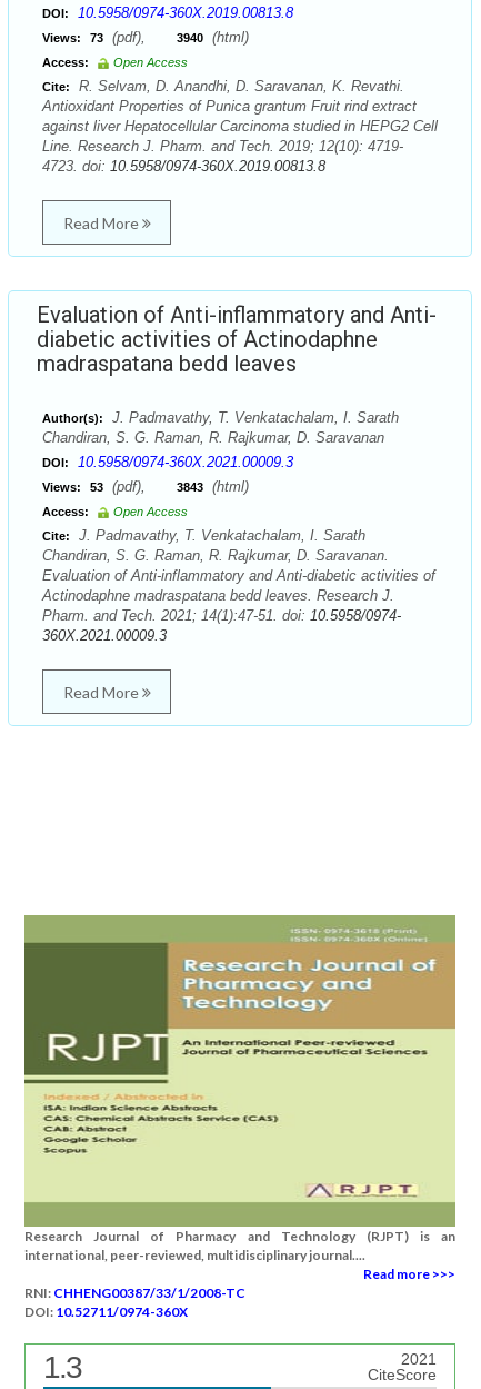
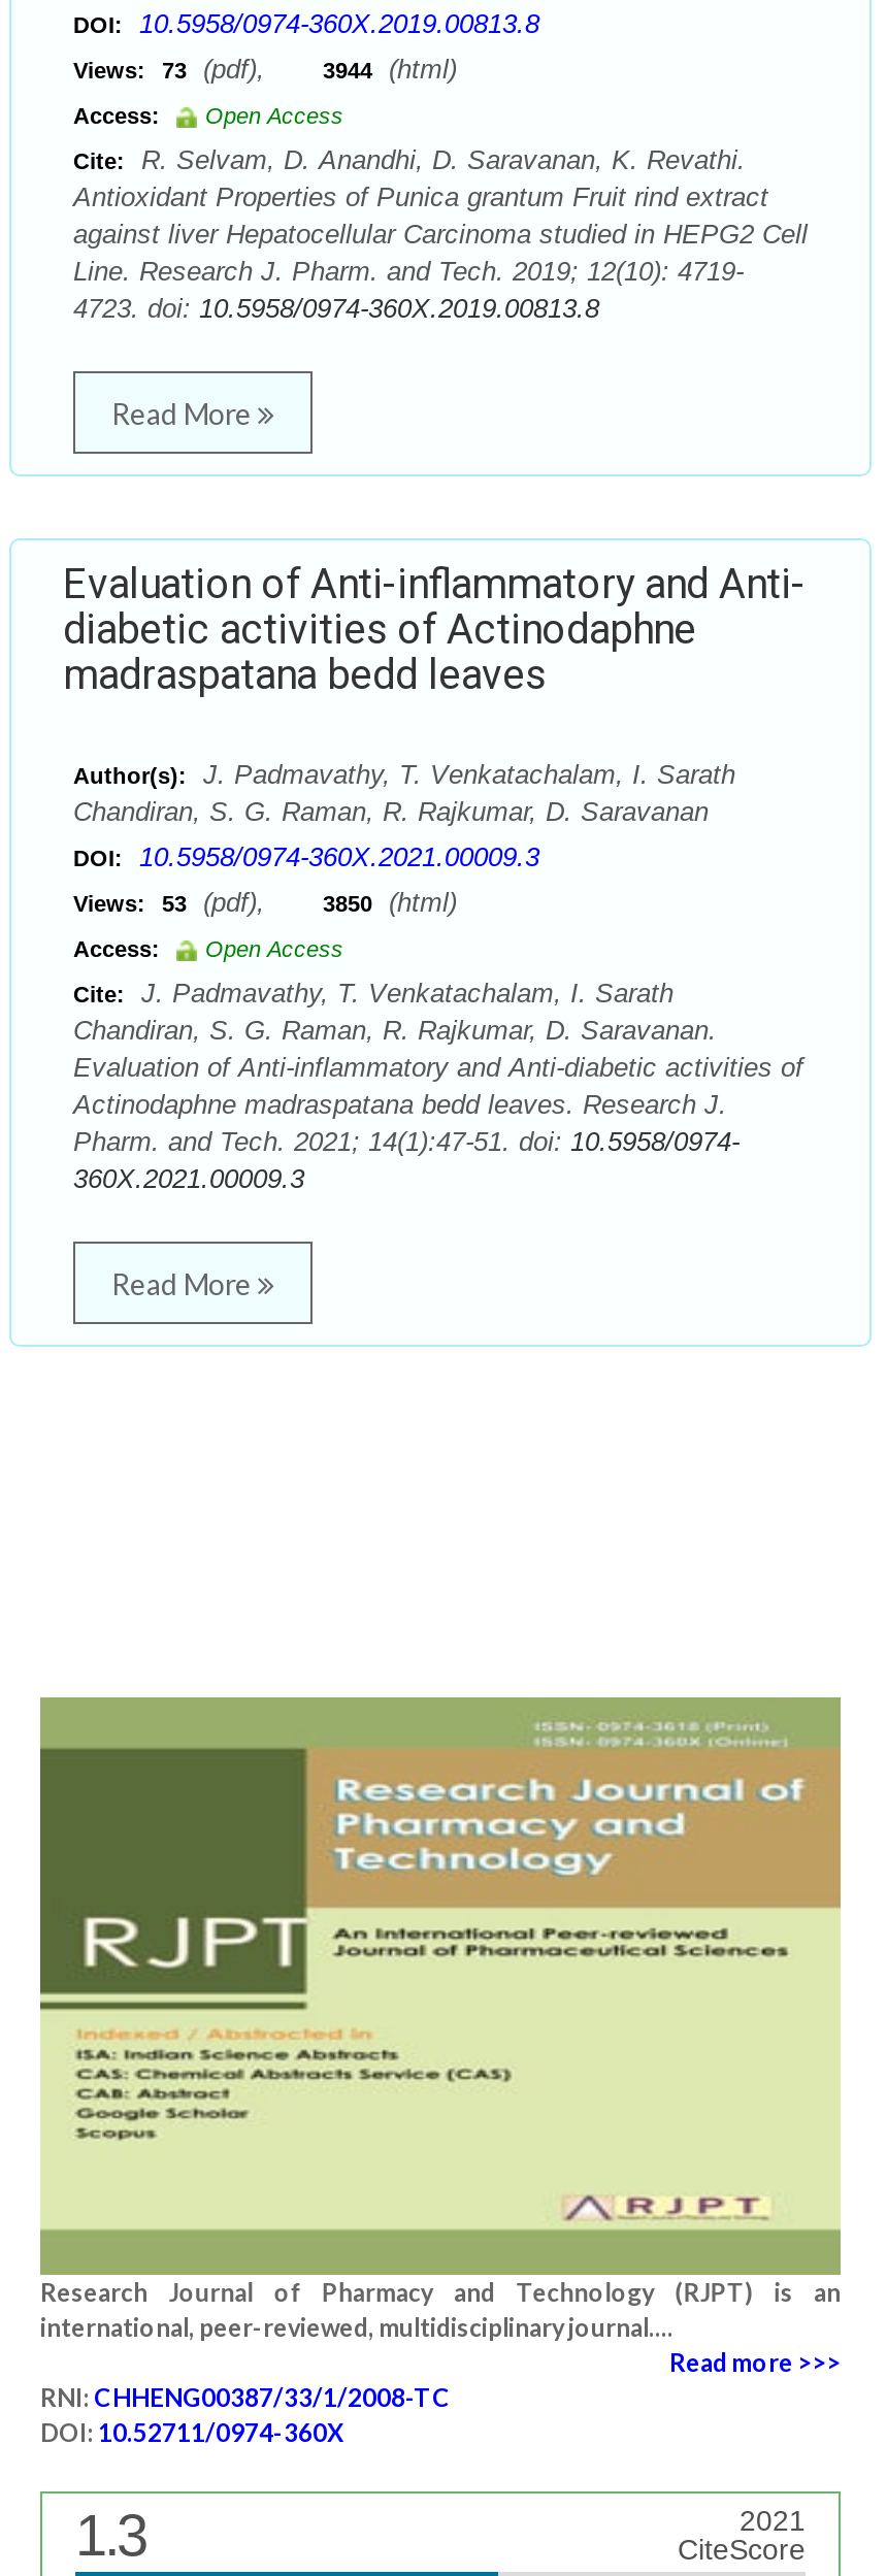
- Views: 73 (pdf), 3940 (html)
+ Views: 73 (pdf), 3944 (html)

- Views: 53 (pdf), 3843 (html)
+ Views: 53 (pdf), 3850 (html)
